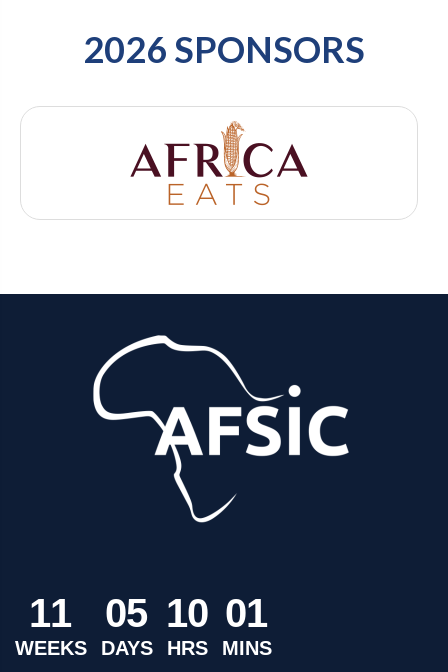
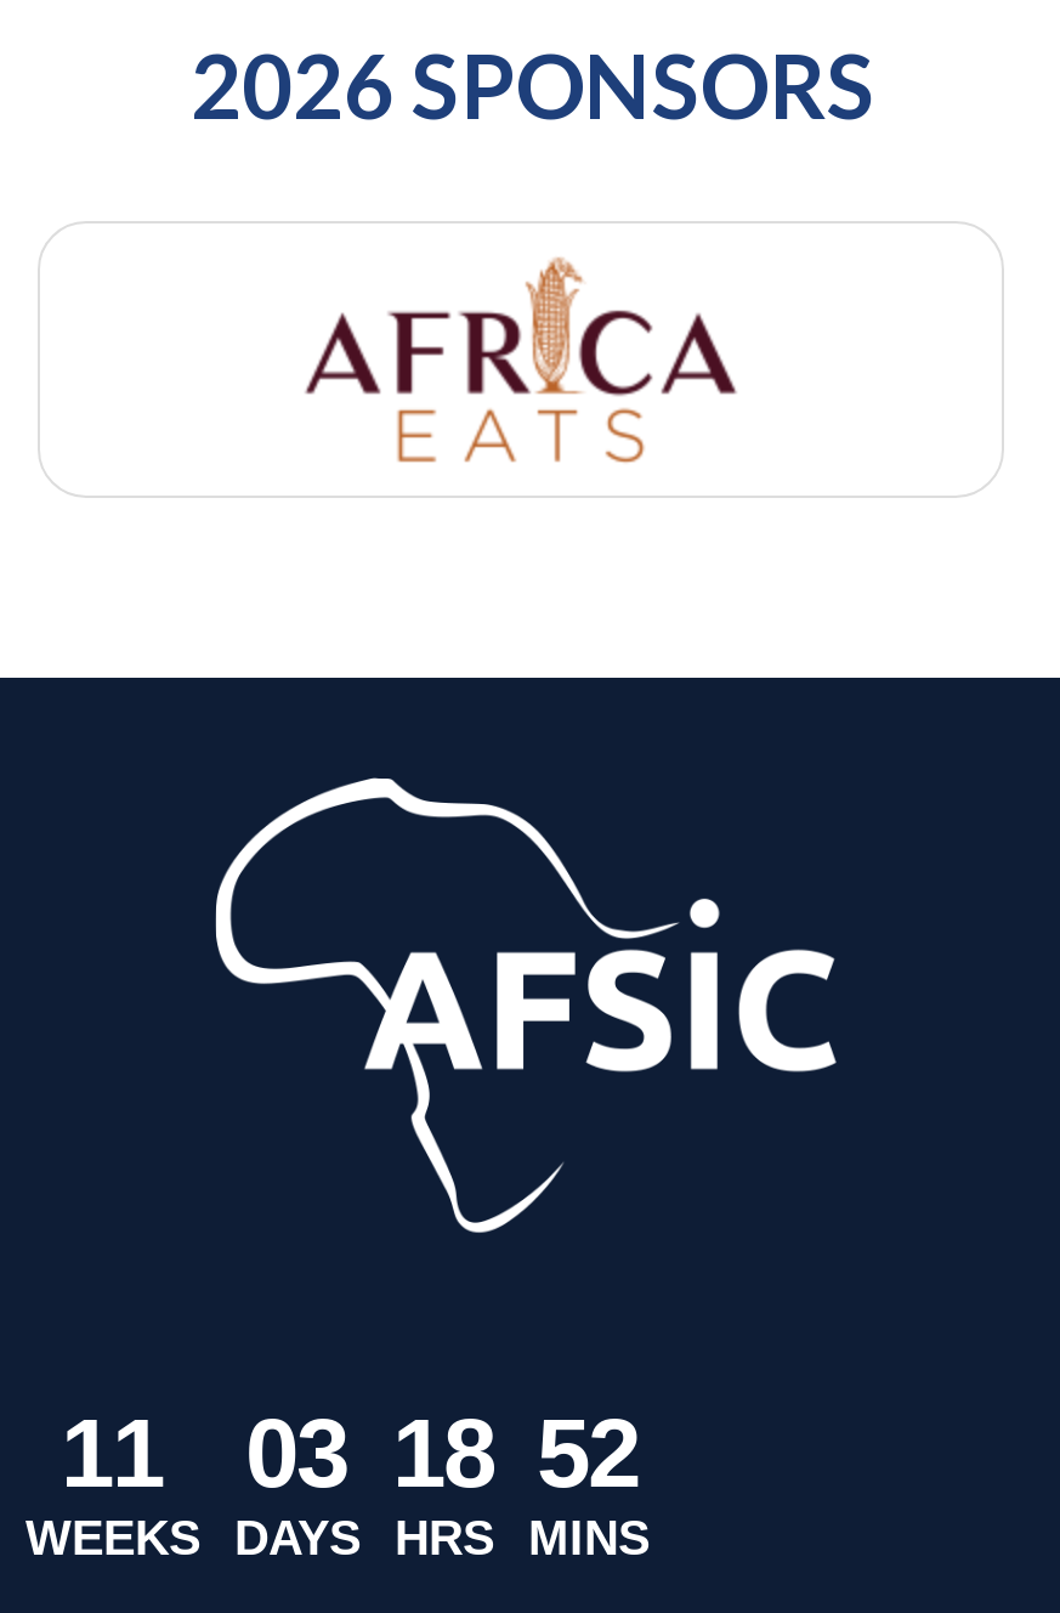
- 05
+ 03

- 10
+ 18

- 01
+ 52
